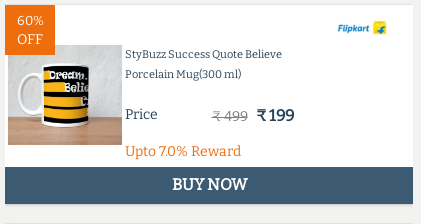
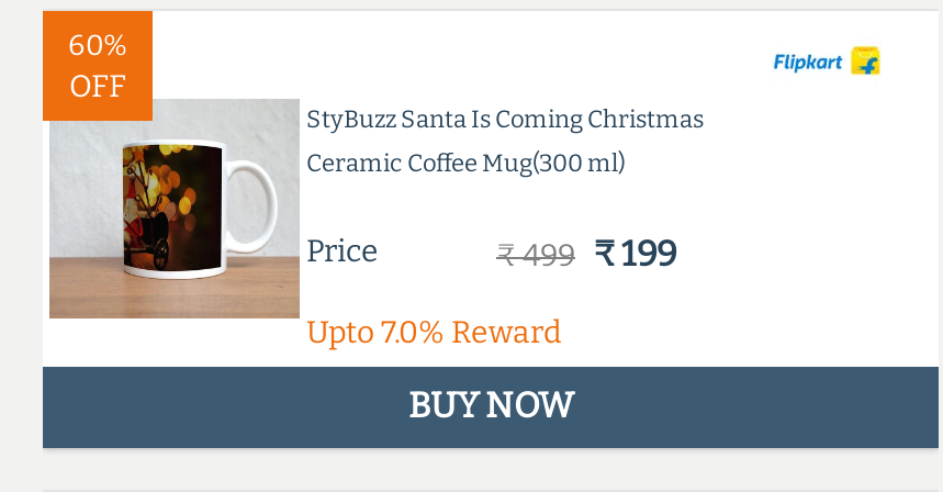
- StyBuzz Success Quote Believe
+ StyBuzz Santa Is Coming Christmas

- [image]
- Porcelain Mug(300 ml)
+ [image]
+ Ceramic Coffee Mug(300 ml)
